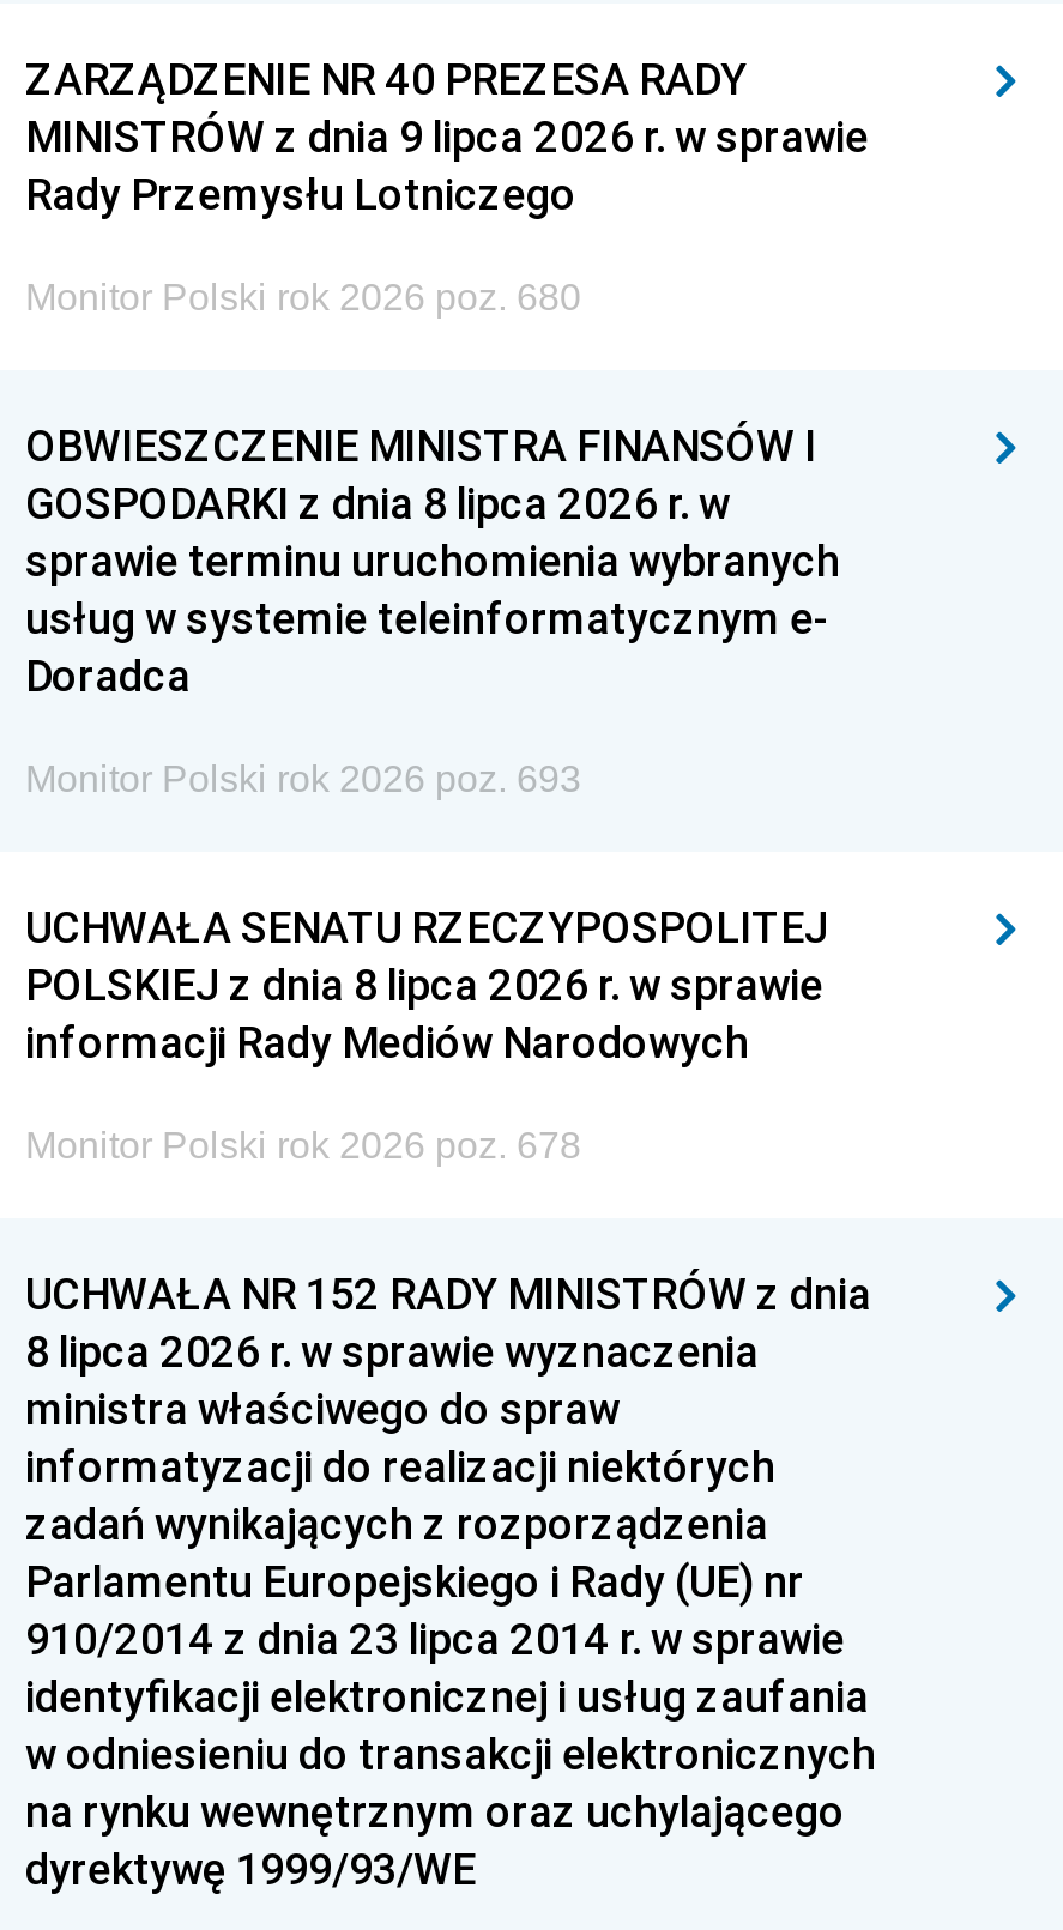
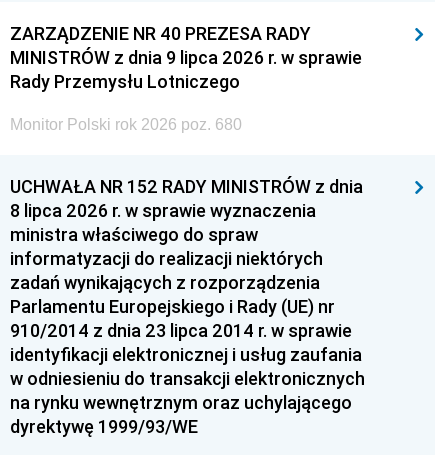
- OBWIESZCZENIE MINISTRA FINANSÓW I
- GOSPODARKI z dnia 8 lipca 2026 r. w
- sprawie terminu uruchomienia wybranych
- usług w systemie teleinformatycznym e-
- Doradca
- Monitor Polski rok 2026 poz. 693
- UCHWAŁA SENATU RZECZYPOSPOLITEJ
- POLSKIEJ z dnia 8 lipca 2026 r. w sprawie
- informacji Rady Mediów Narodowych
- Monitor Polski rok 2026 poz. 678
